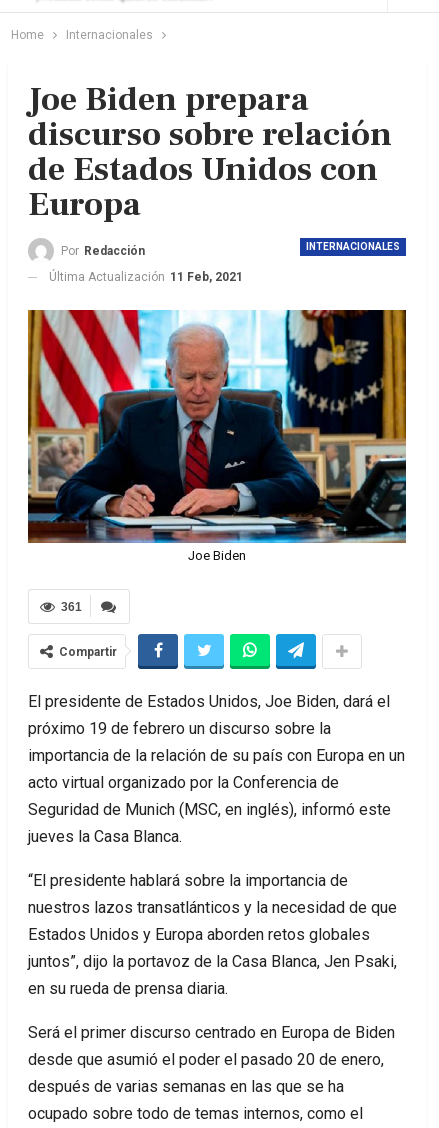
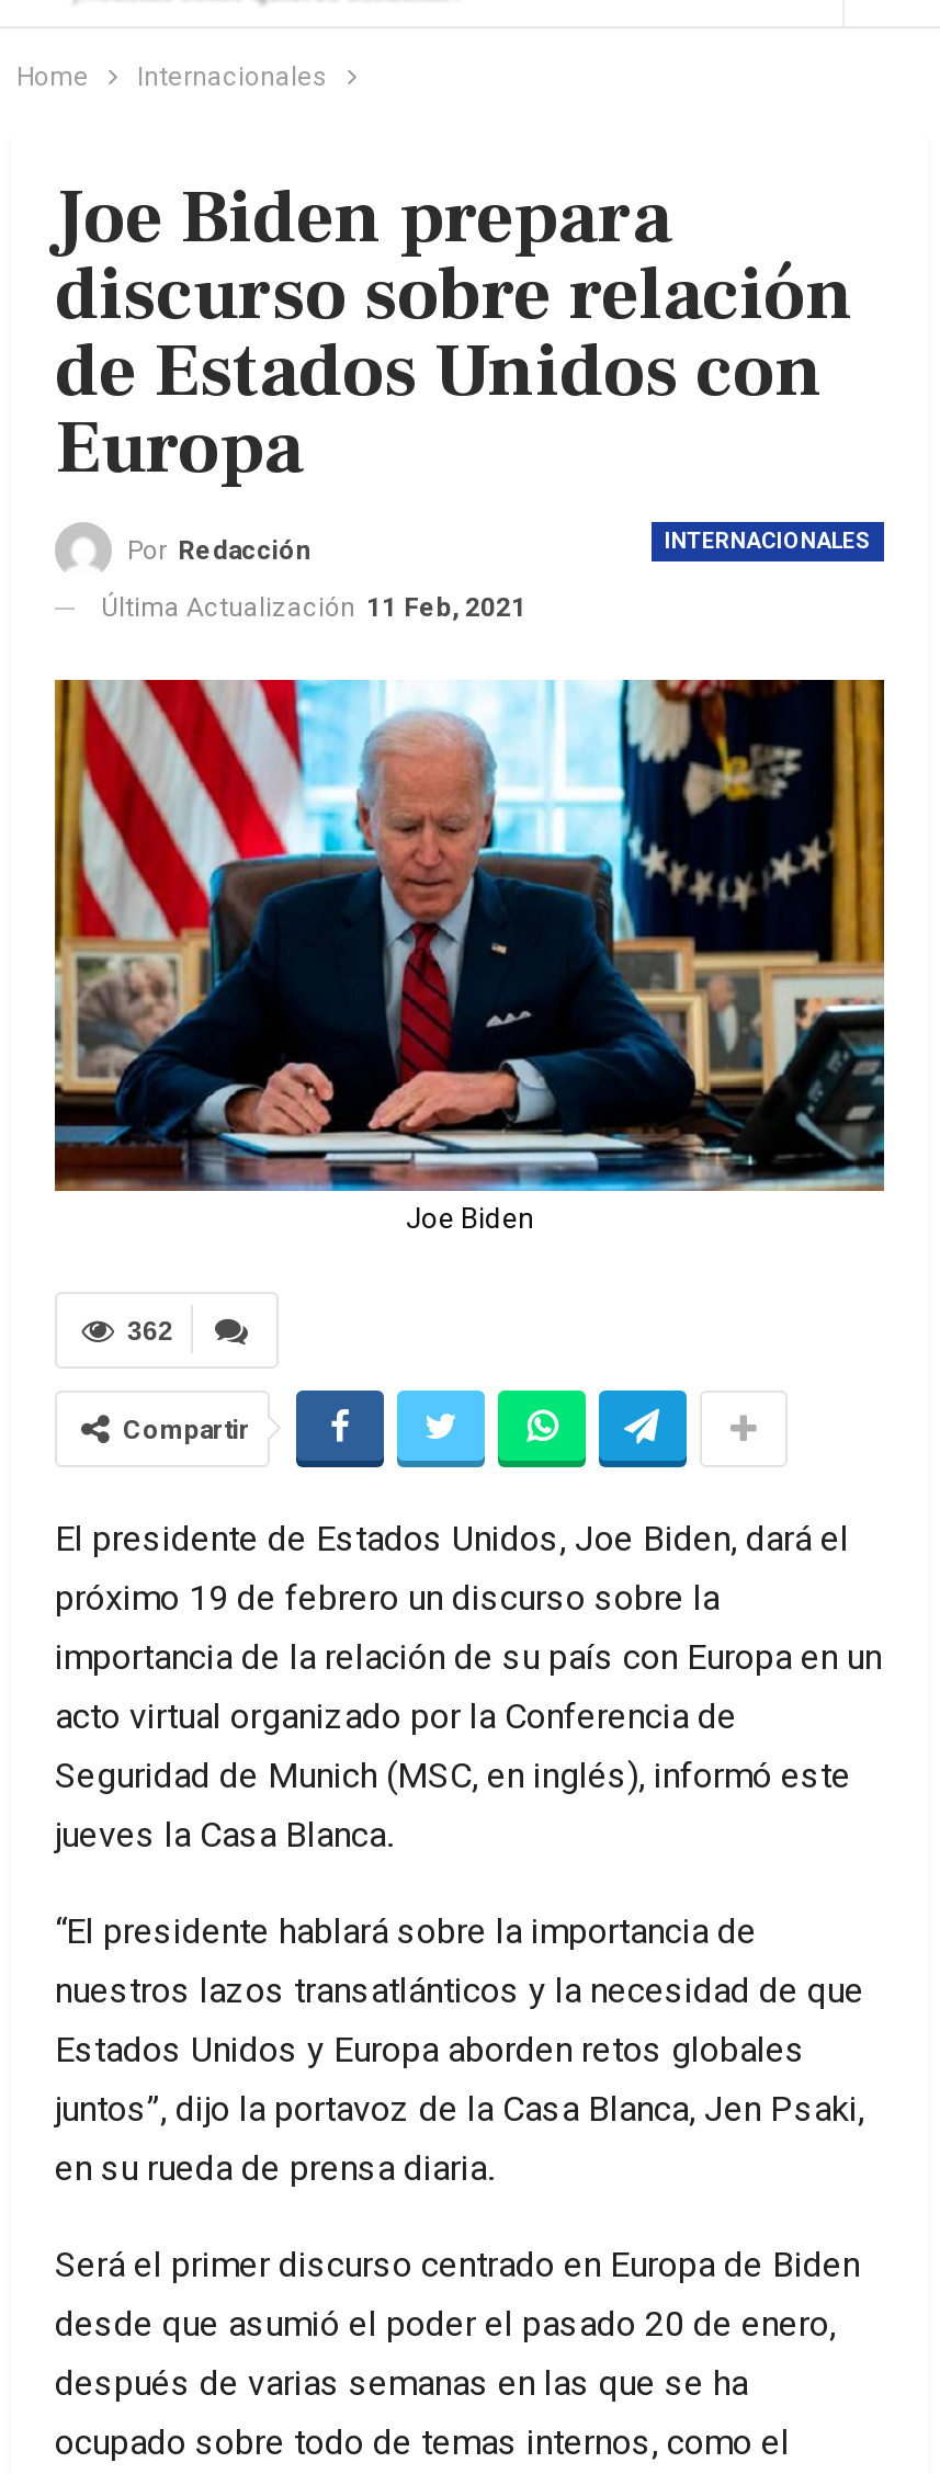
- 361
+ 362
